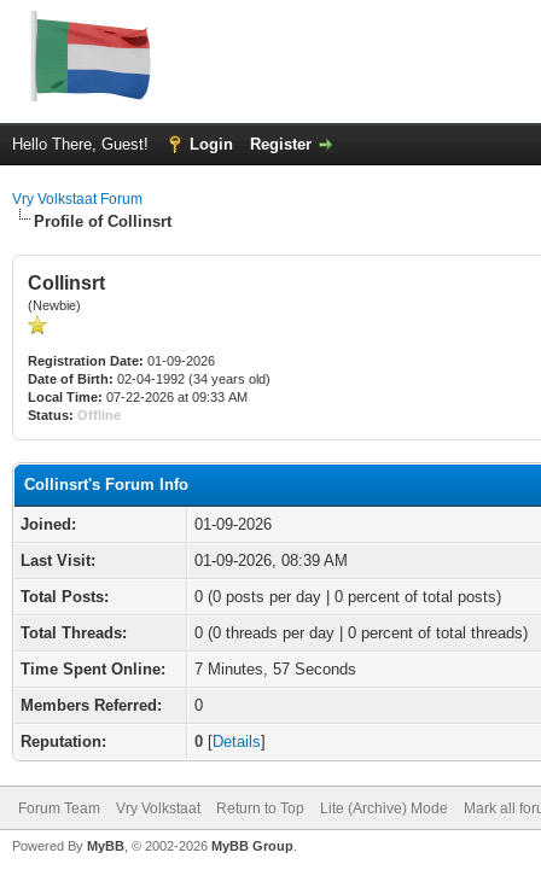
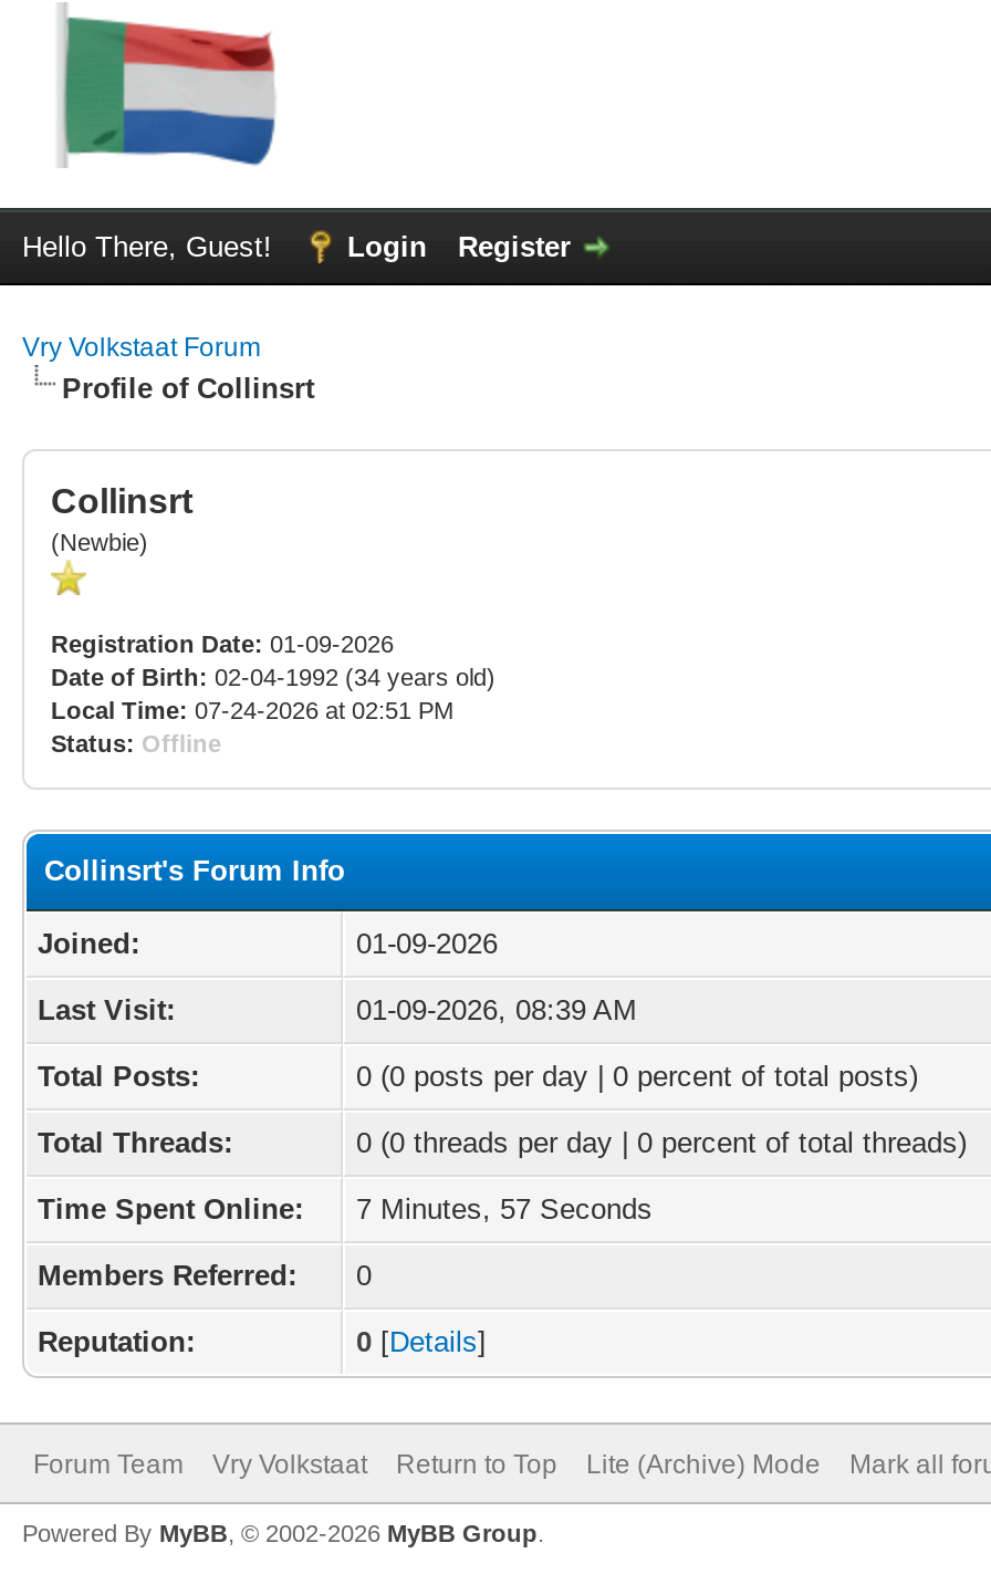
- Local Time: 07-22-2026 at 09:33 AM
+ Local Time: 07-24-2026 at 02:51 PM
